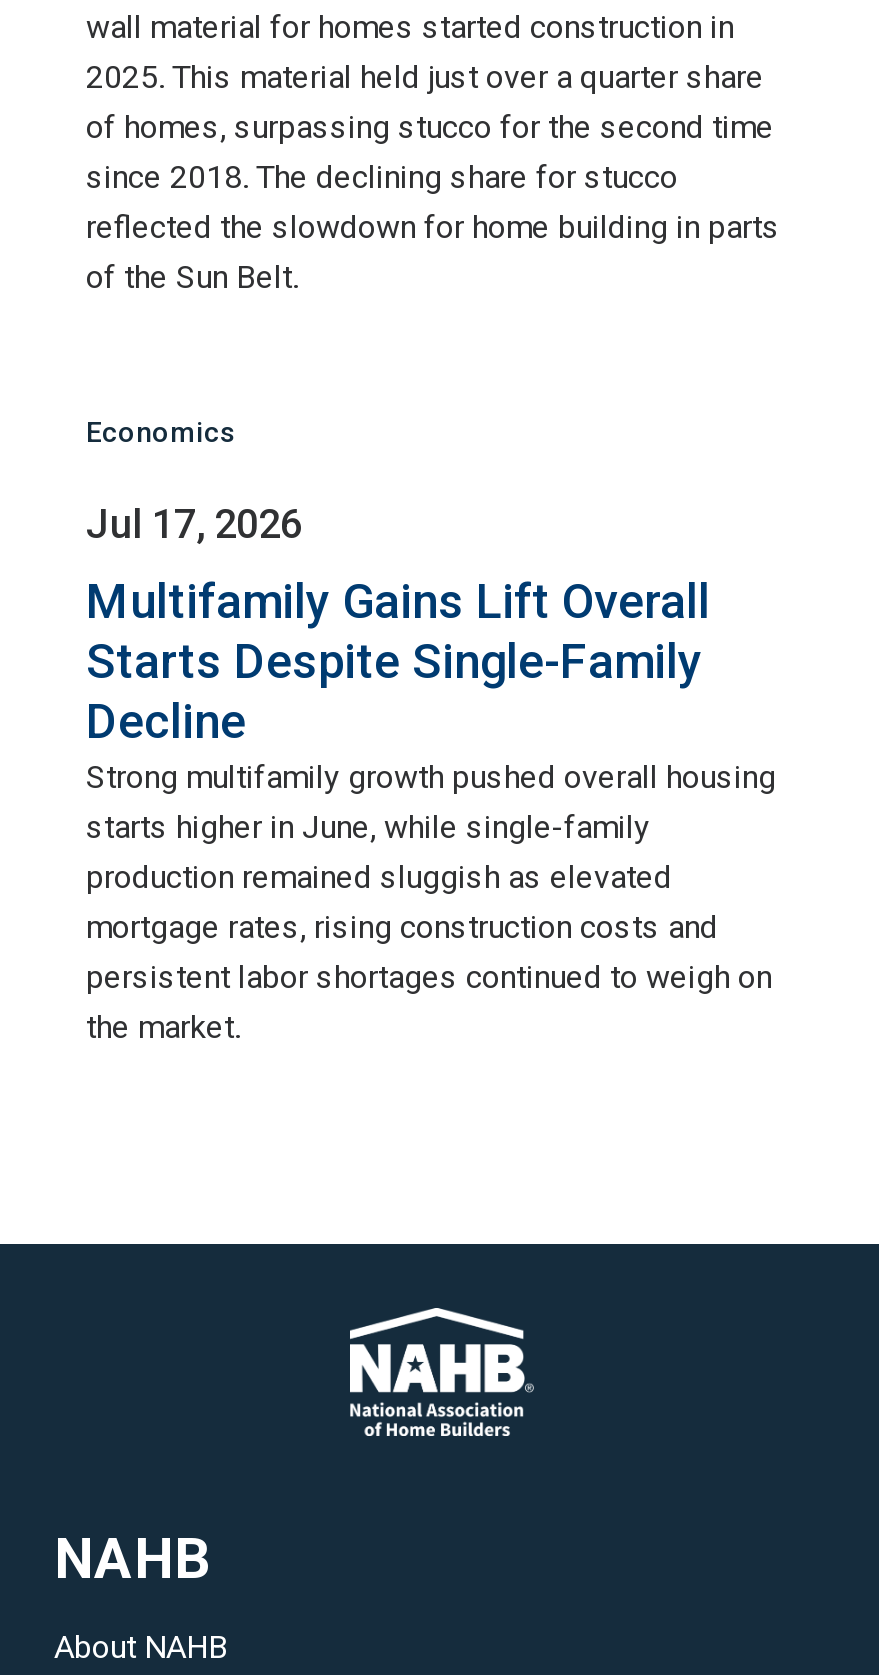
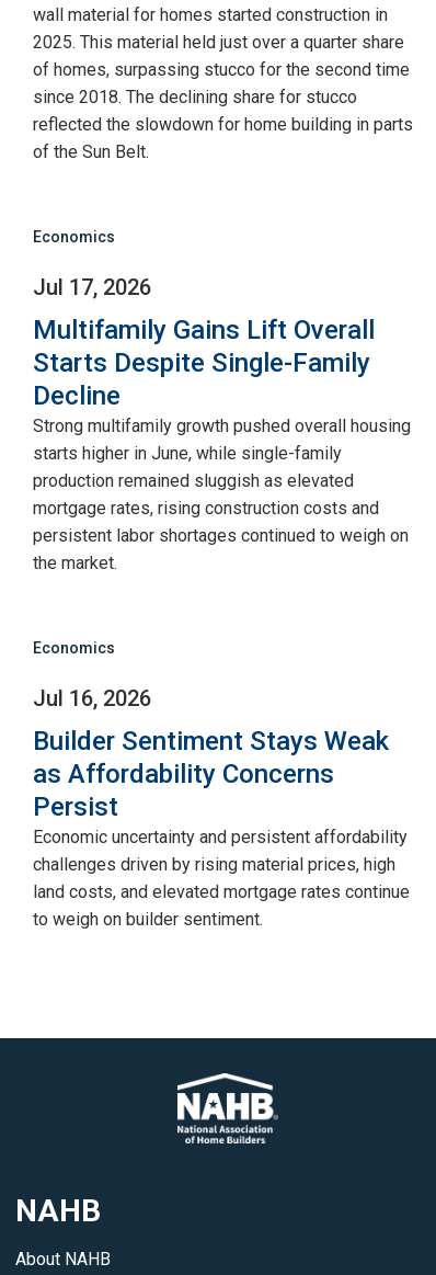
+ Economics
+ Jul 16, 2026
+ Builder Sentiment Stays Weak
+ as Affordability Concerns
+ Persist
+ Economic uncertainty and persistent affordability
+ challenges driven by rising material prices, high
+ land costs, and elevated mortgage rates continue
+ to weigh on builder sentiment.
